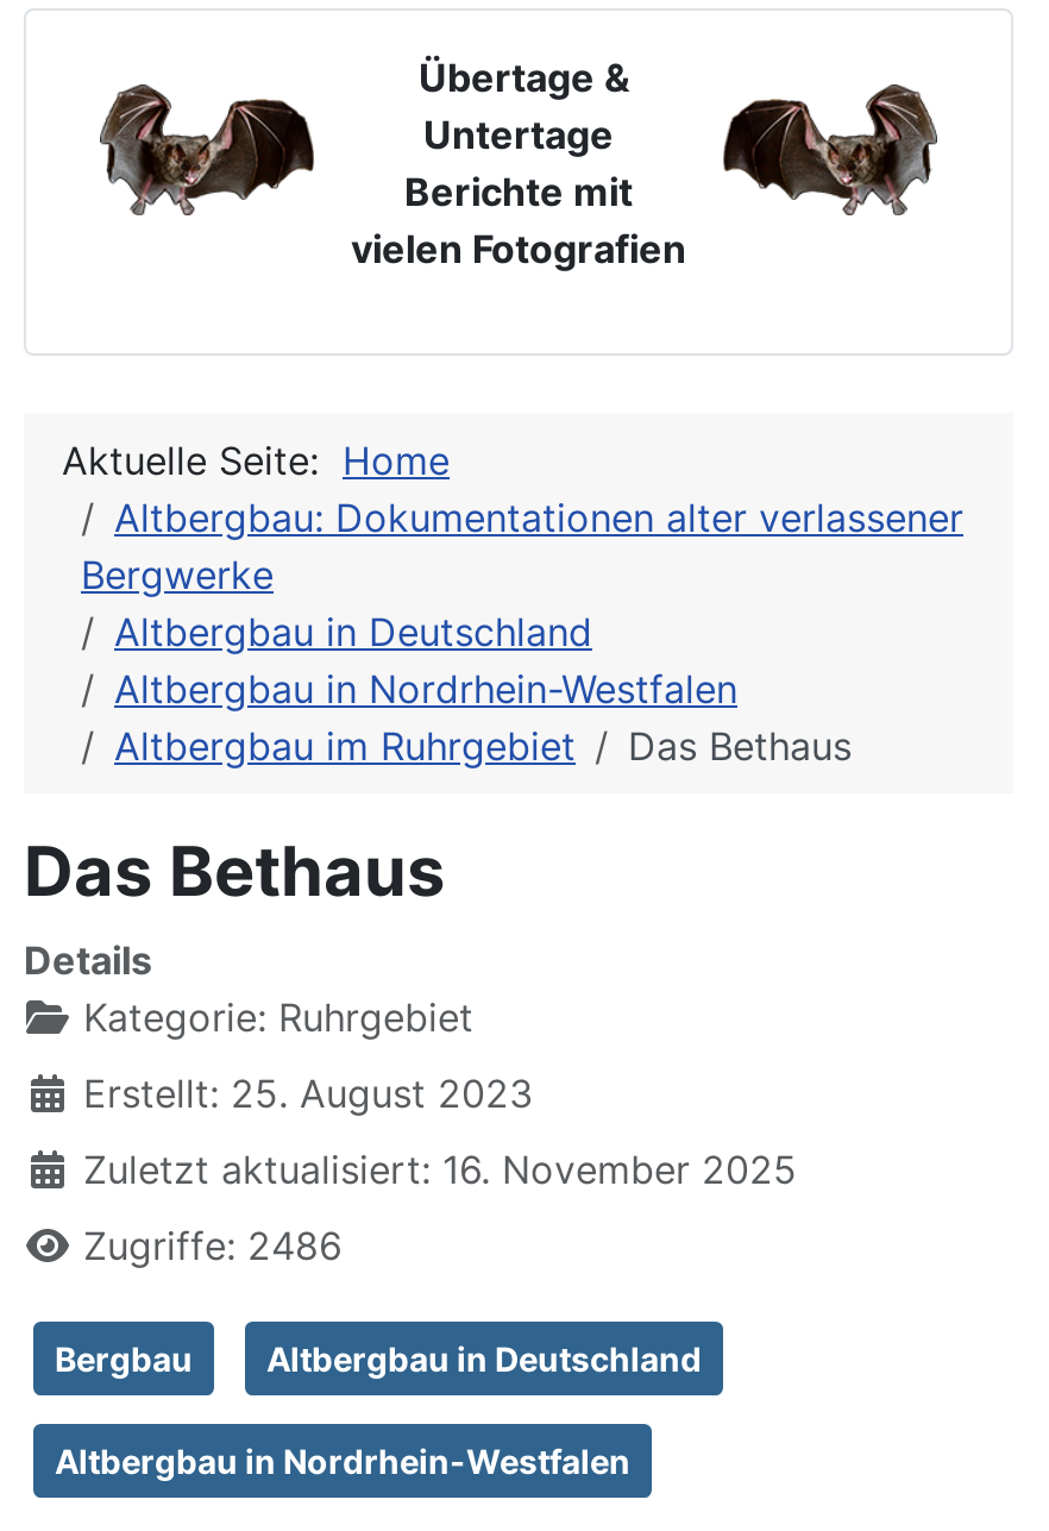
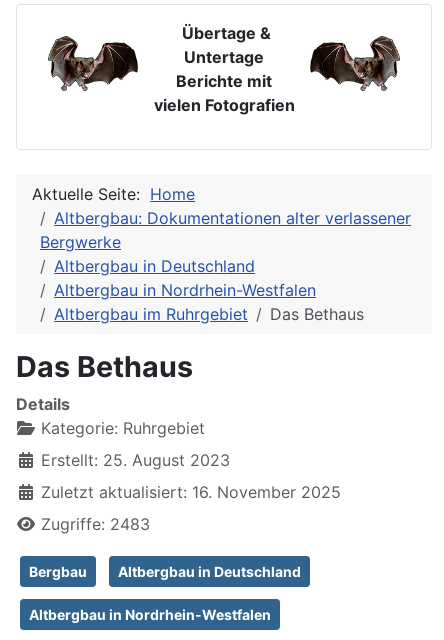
- Zugriffe: 2486
+ Zugriffe: 2483
